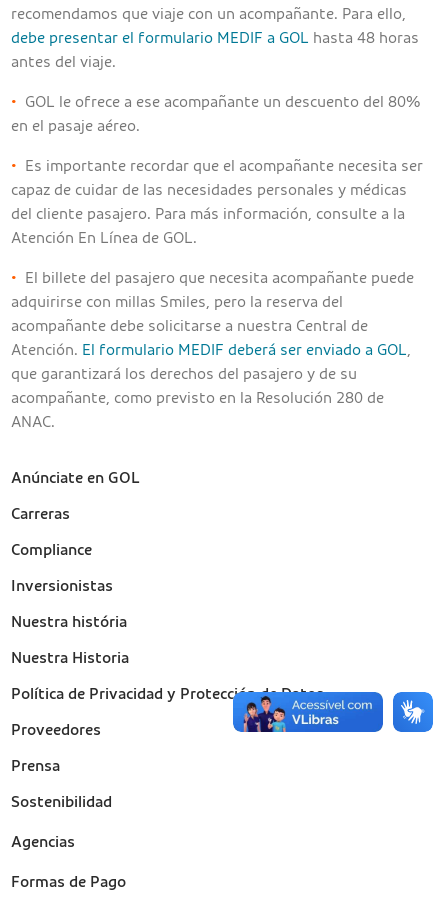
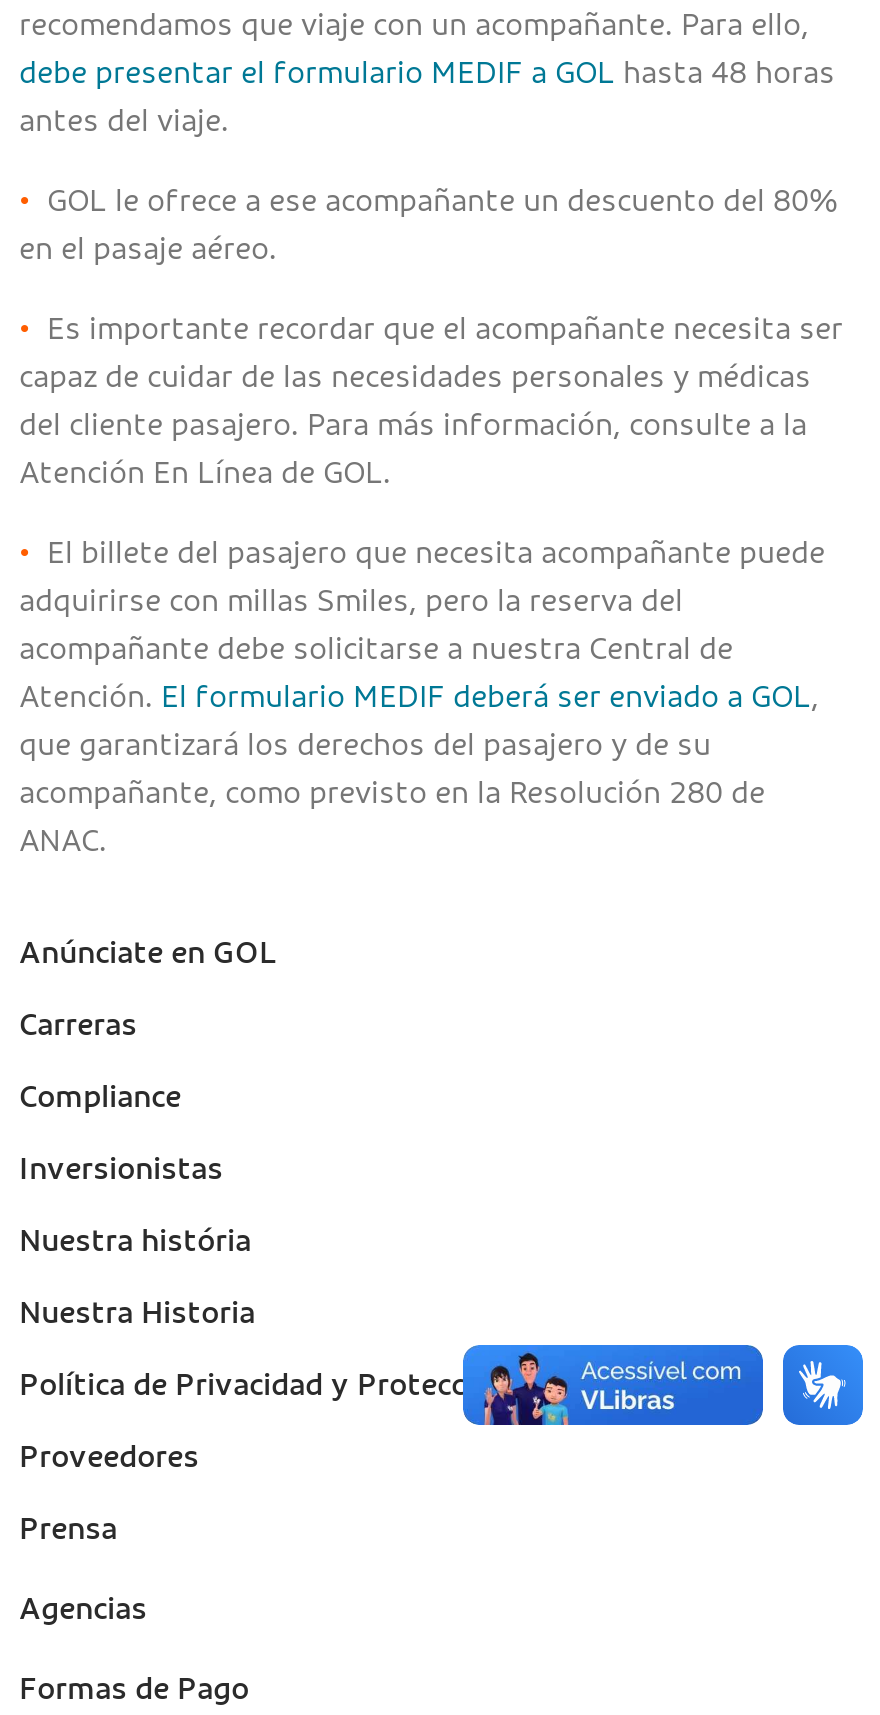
- [image]
+ [image]

- [image]
+ [image]

- Sostenibilidad
